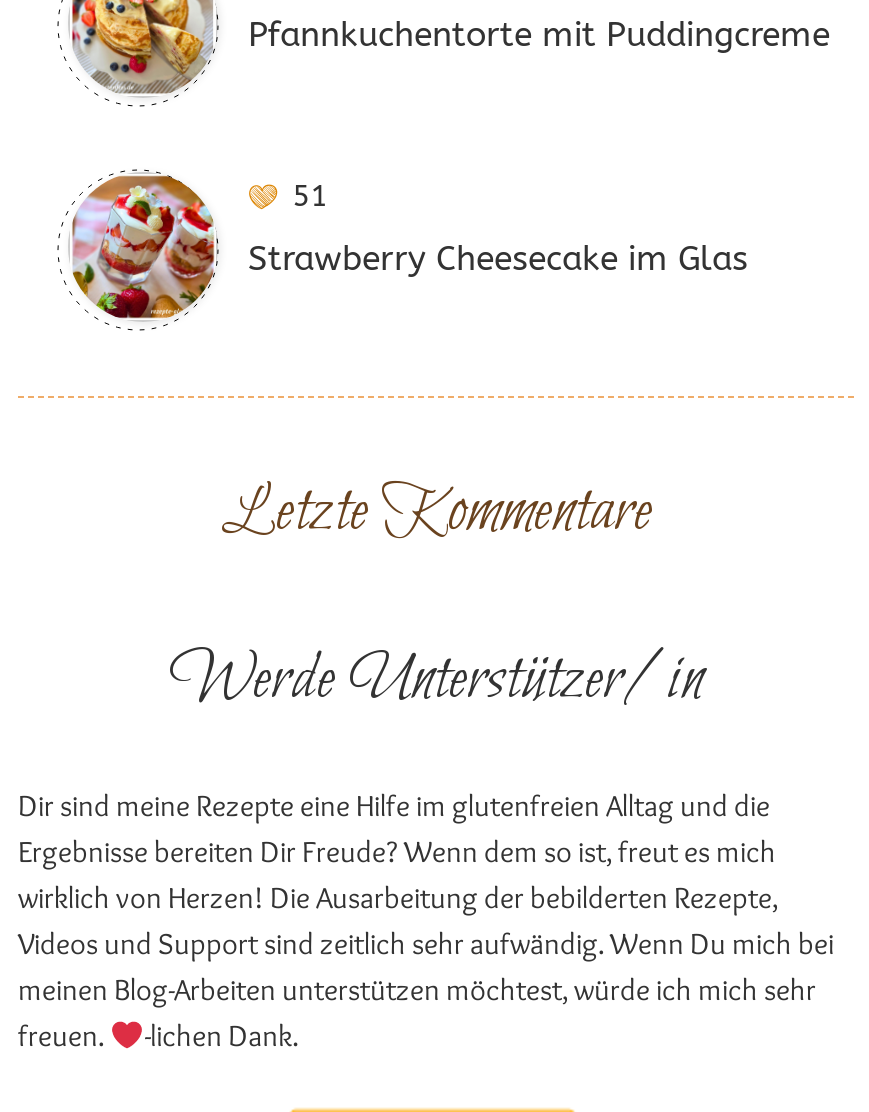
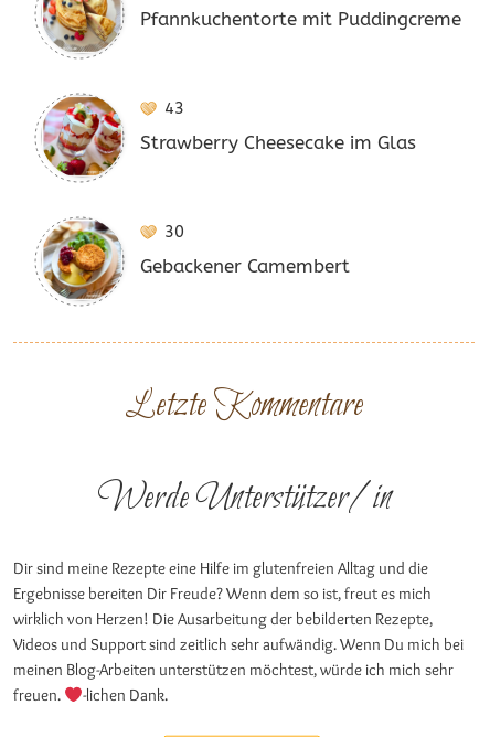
- 51
+ 43

+ [image]
+ 30
+ Gebackener Camembert
